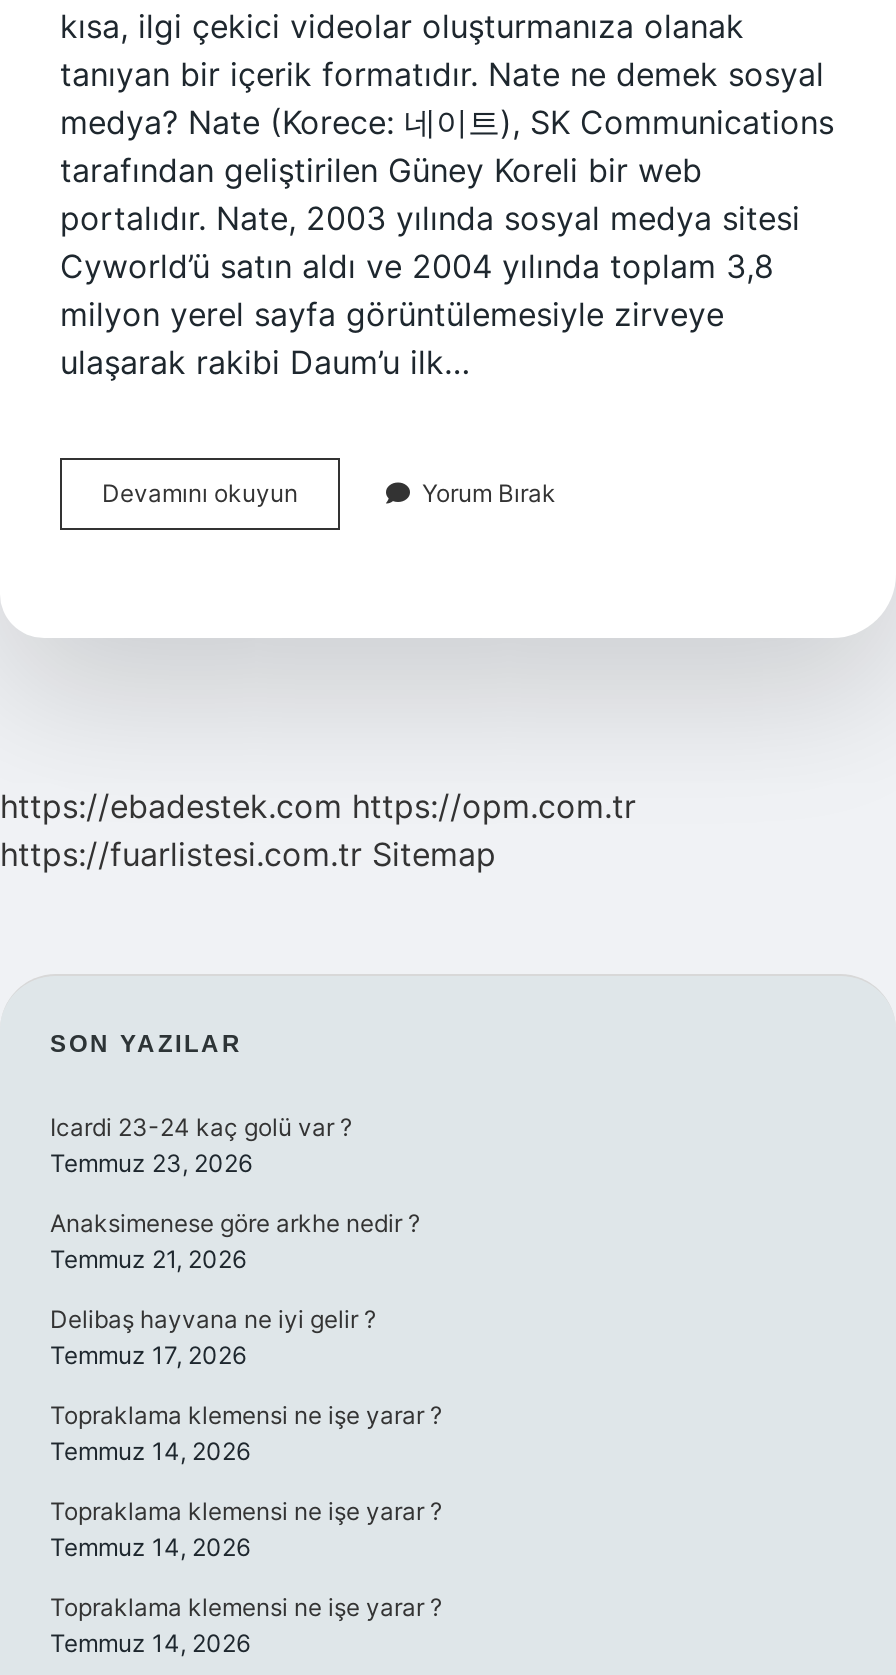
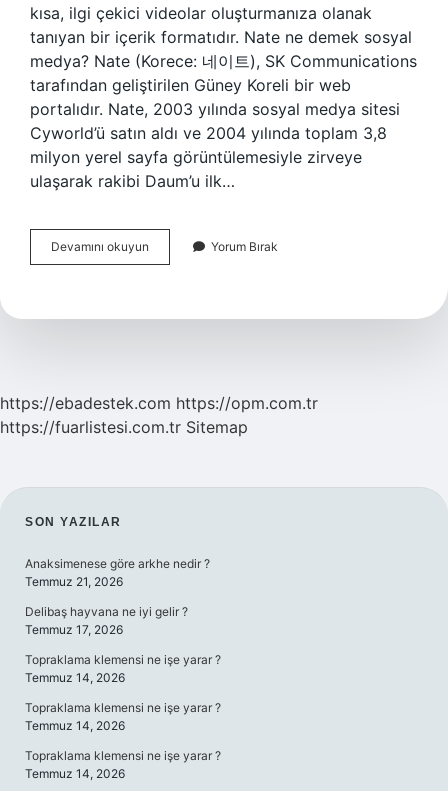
- Icardi 23-24 kaç golü var ?
- Temmuz 23, 2026
